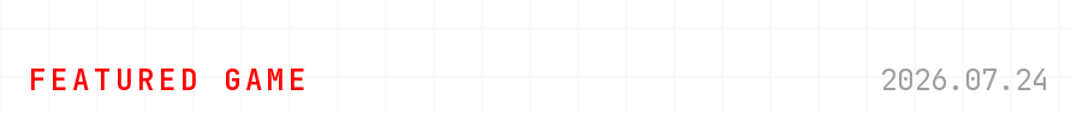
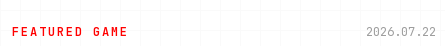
- 2026.07.24
+ 2026.07.22
